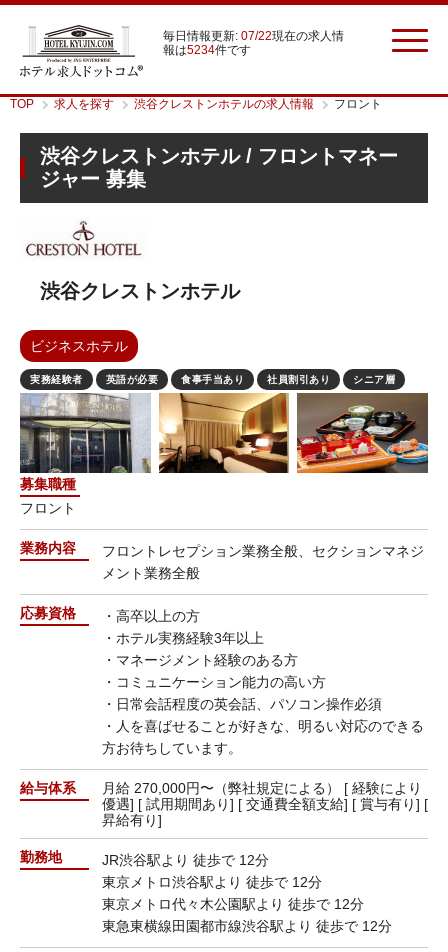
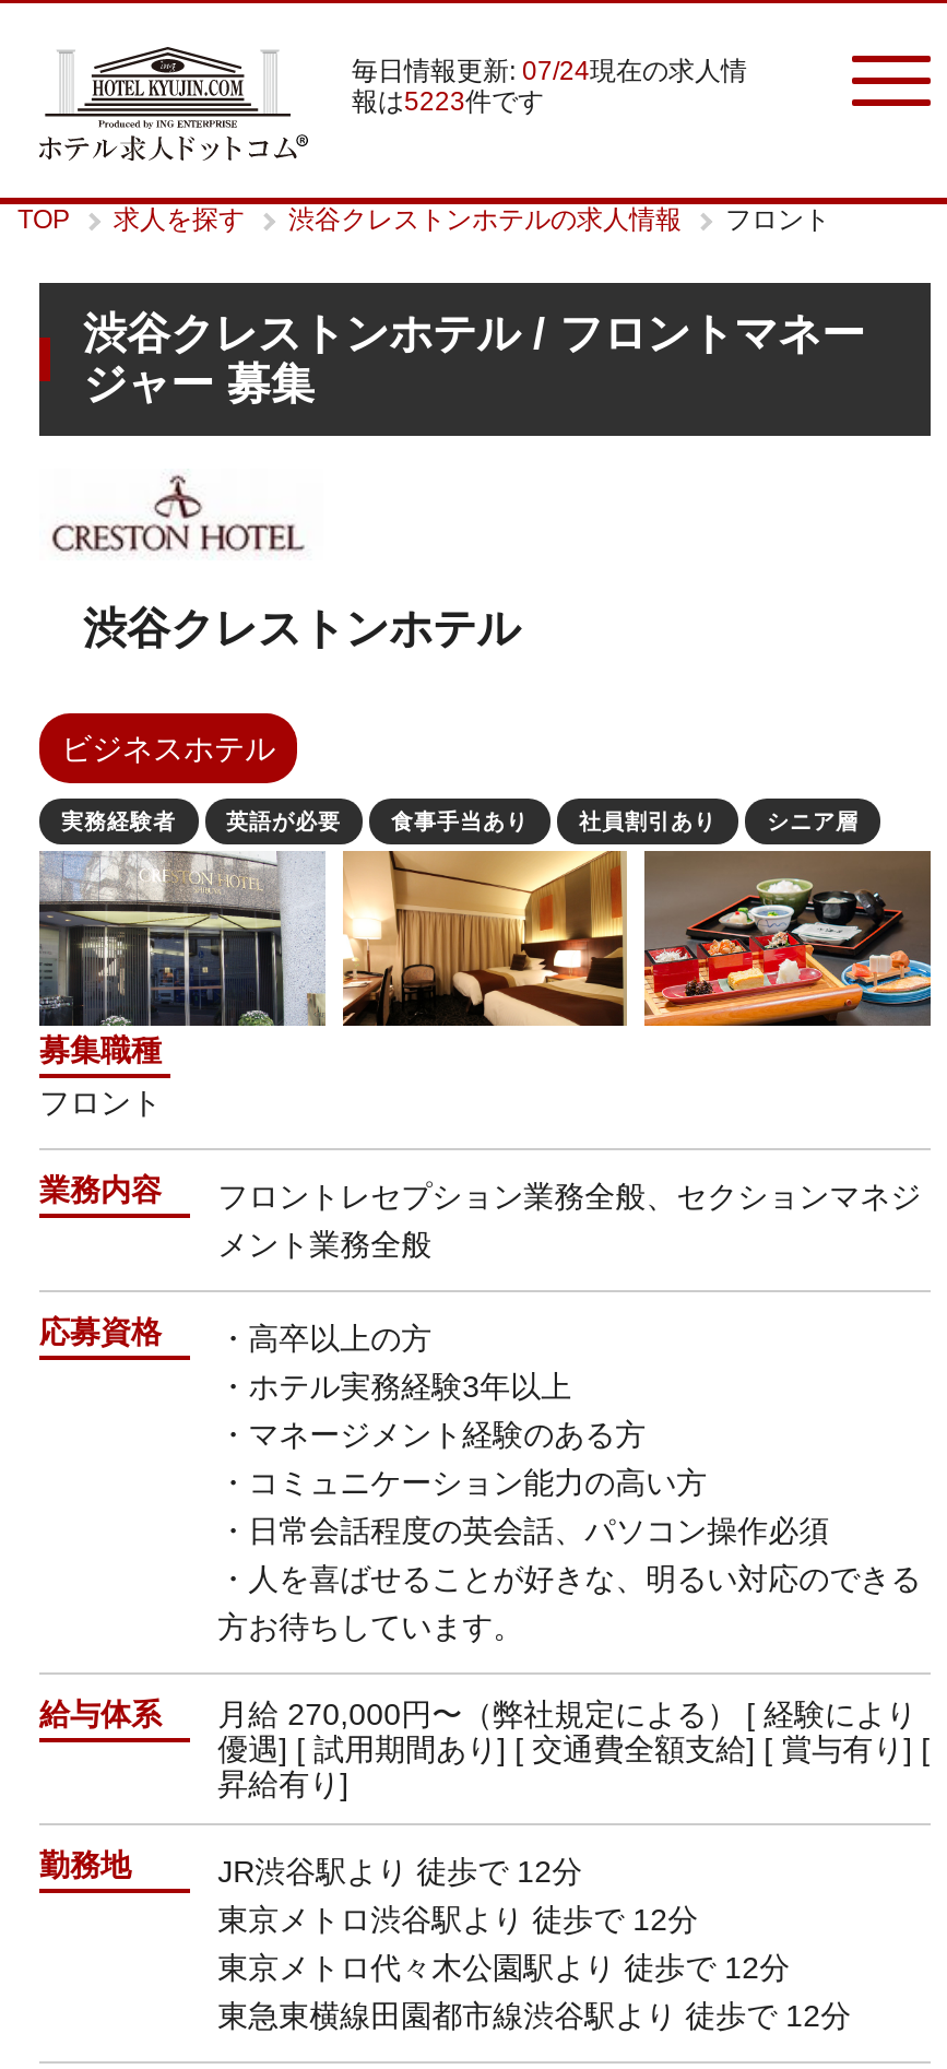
- 毎日情報更新: 07/22現在の求人情
+ 毎日情報更新: 07/24現在の求人情

- 報は5234件です
+ 報は5223件です
